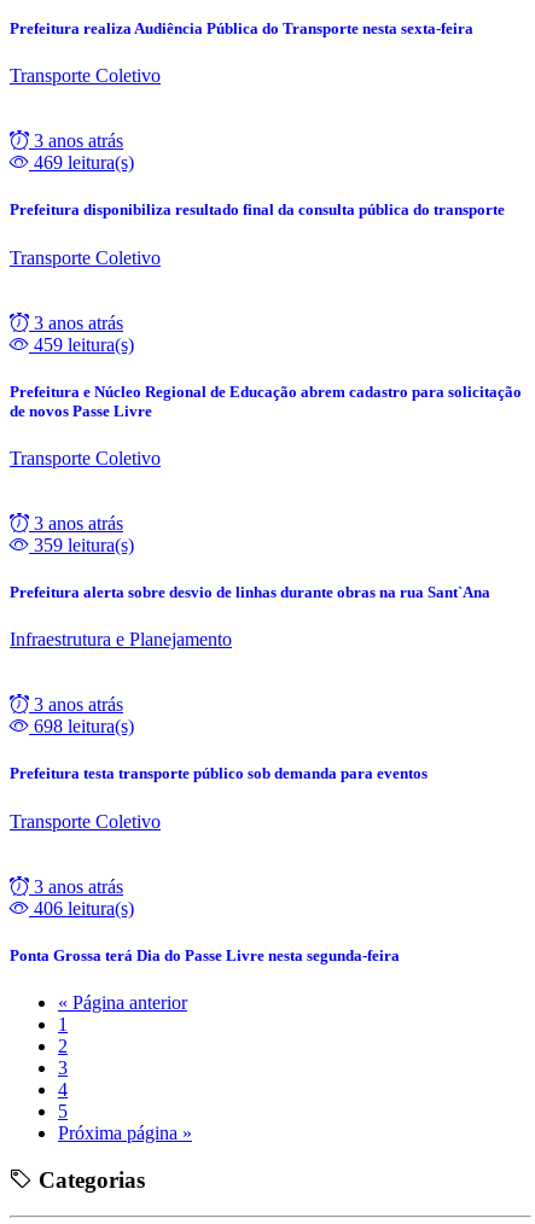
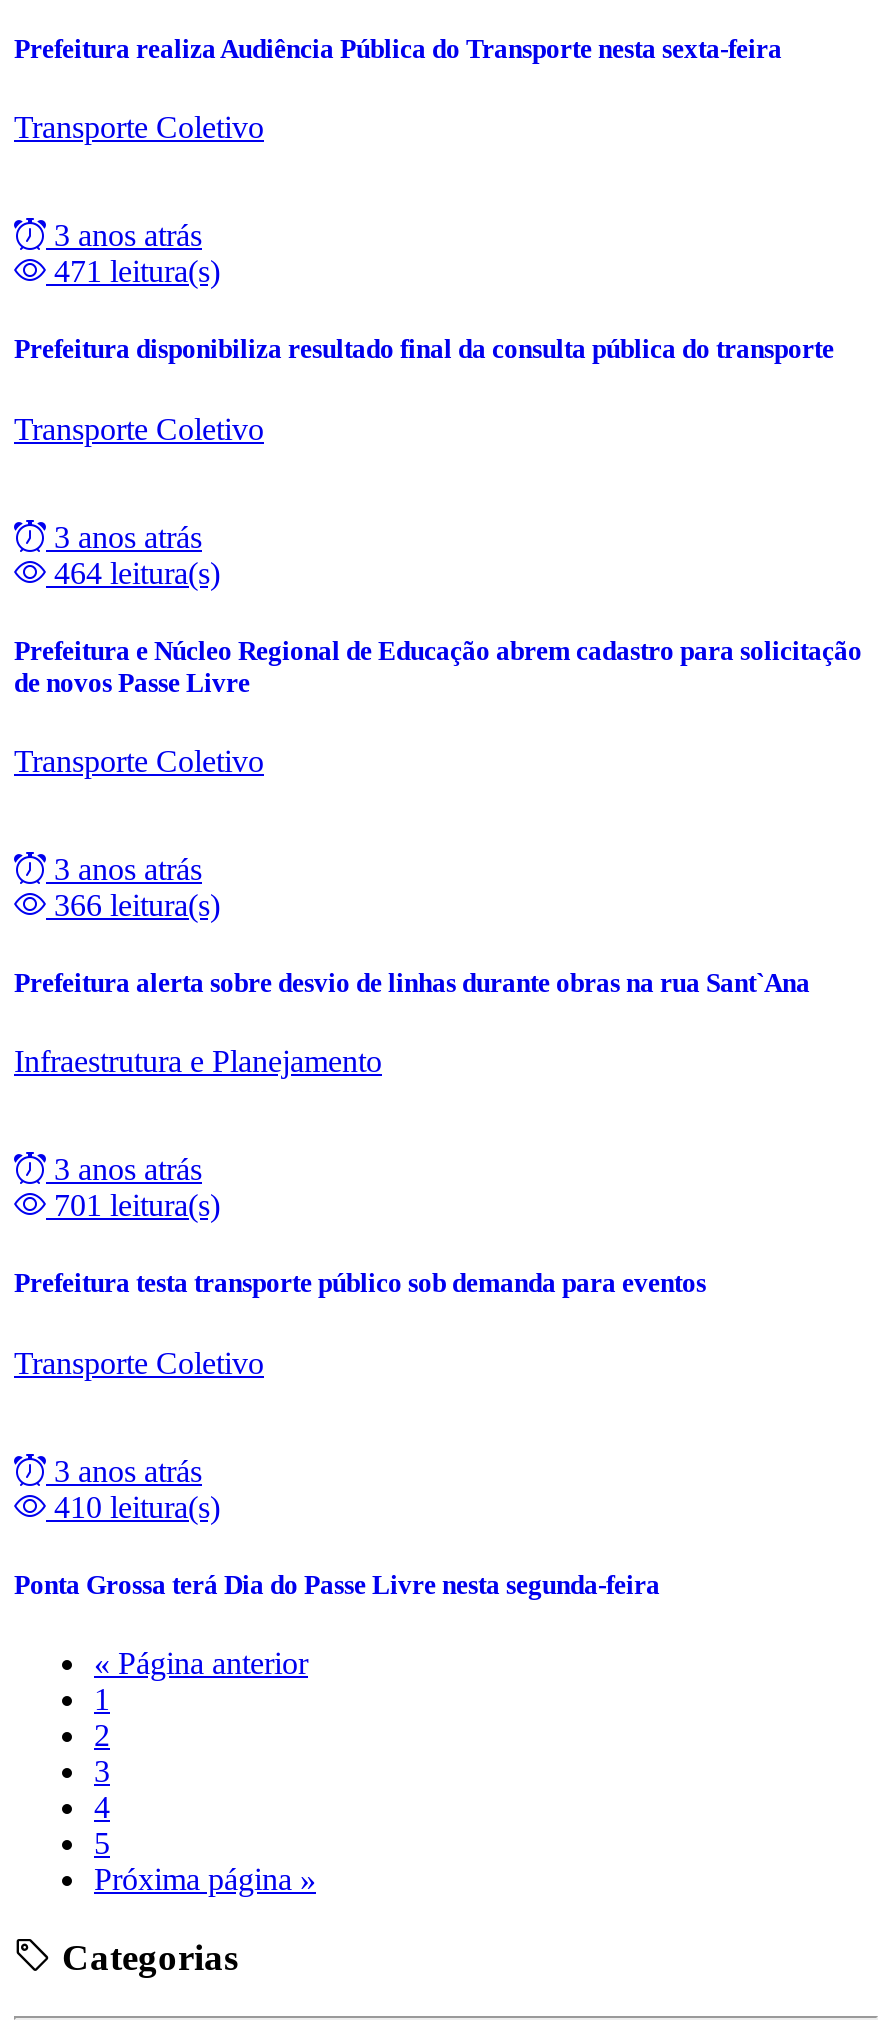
- 469 leitura(s)
+ 471 leitura(s)

- 459 leitura(s)
+ 464 leitura(s)

- 359 leitura(s)
+ 366 leitura(s)

- 698 leitura(s)
+ 701 leitura(s)

- 406 leitura(s)
+ 410 leitura(s)
